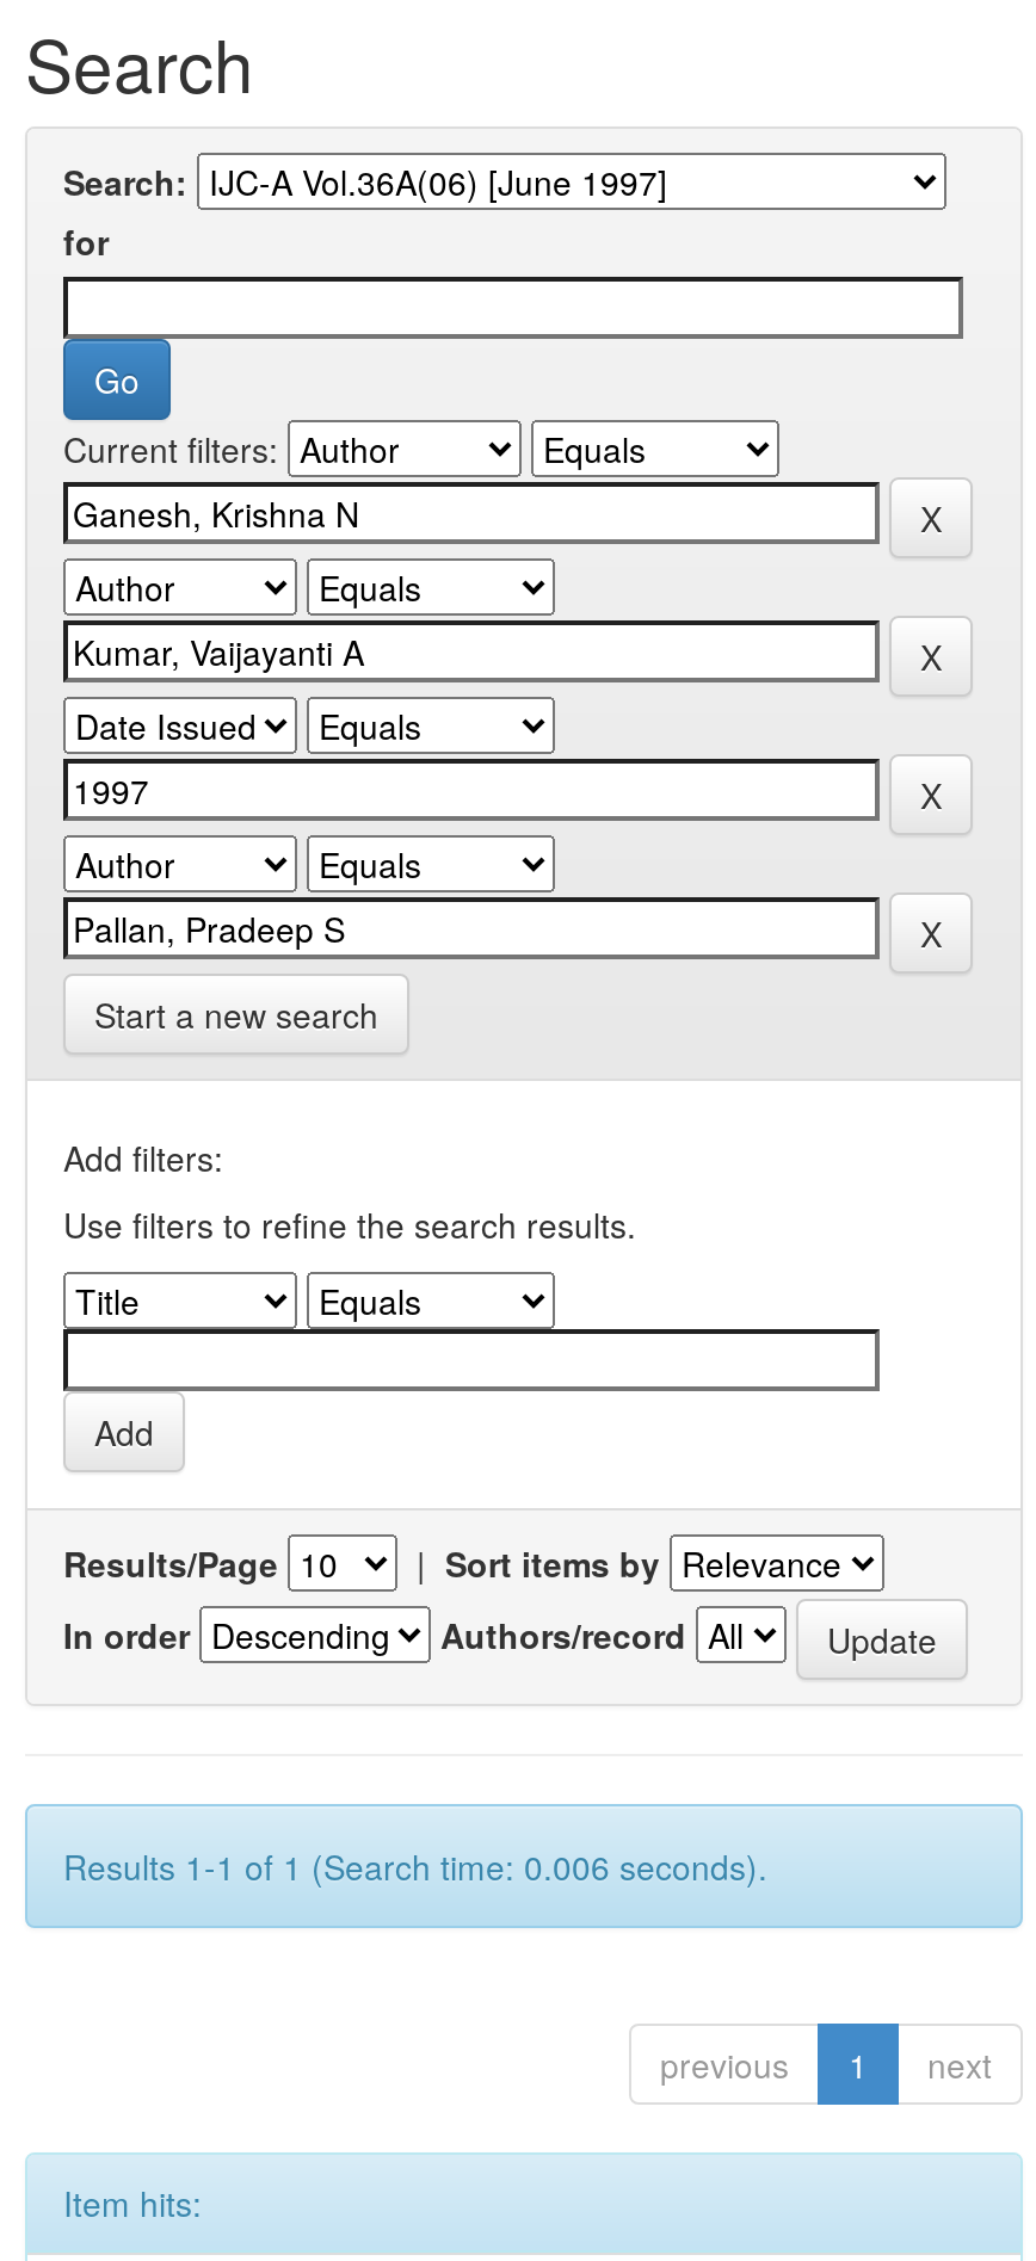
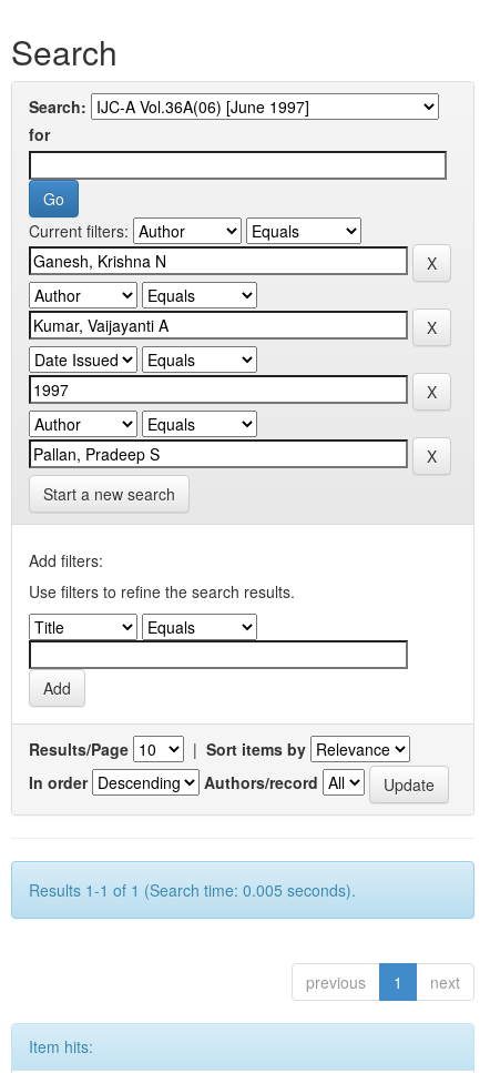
- Results 1-1 of 1 (Search time: 0.006 seconds).
+ Results 1-1 of 1 (Search time: 0.005 seconds).
